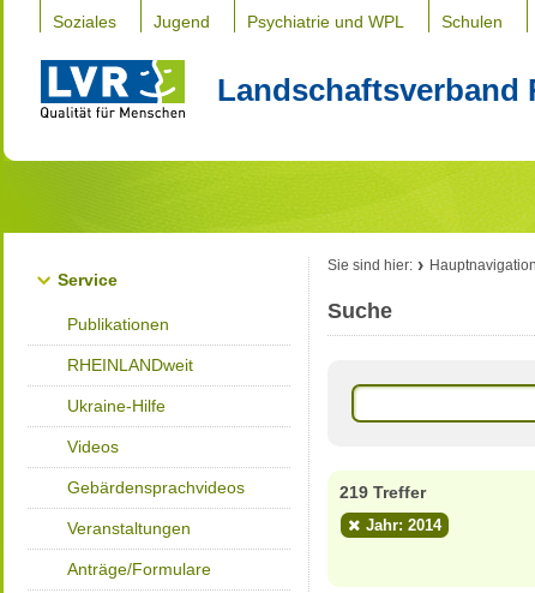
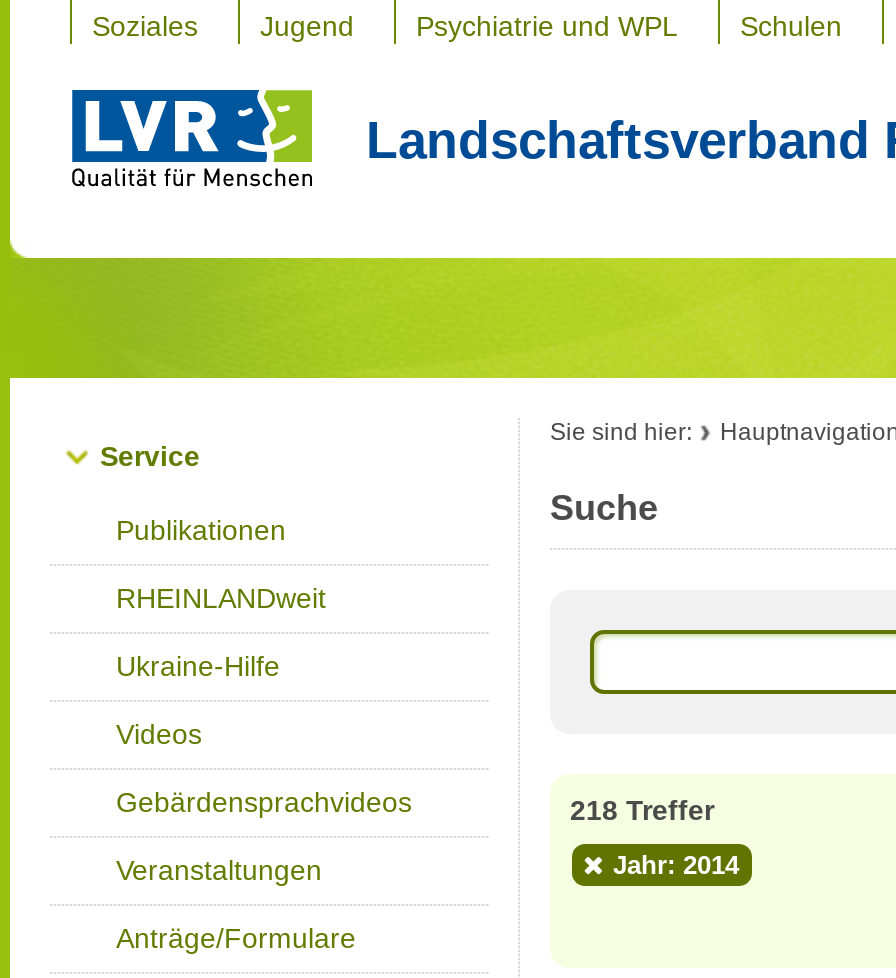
- 219 Treffer
+ 218 Treffer
